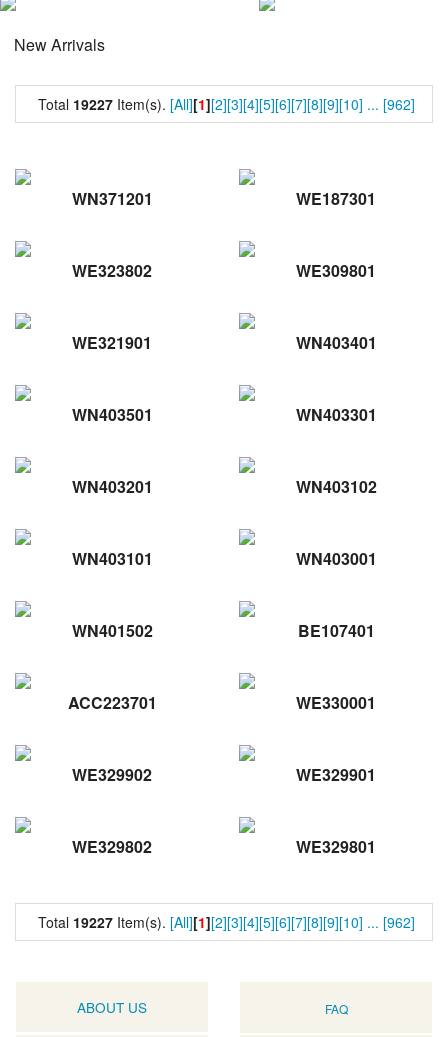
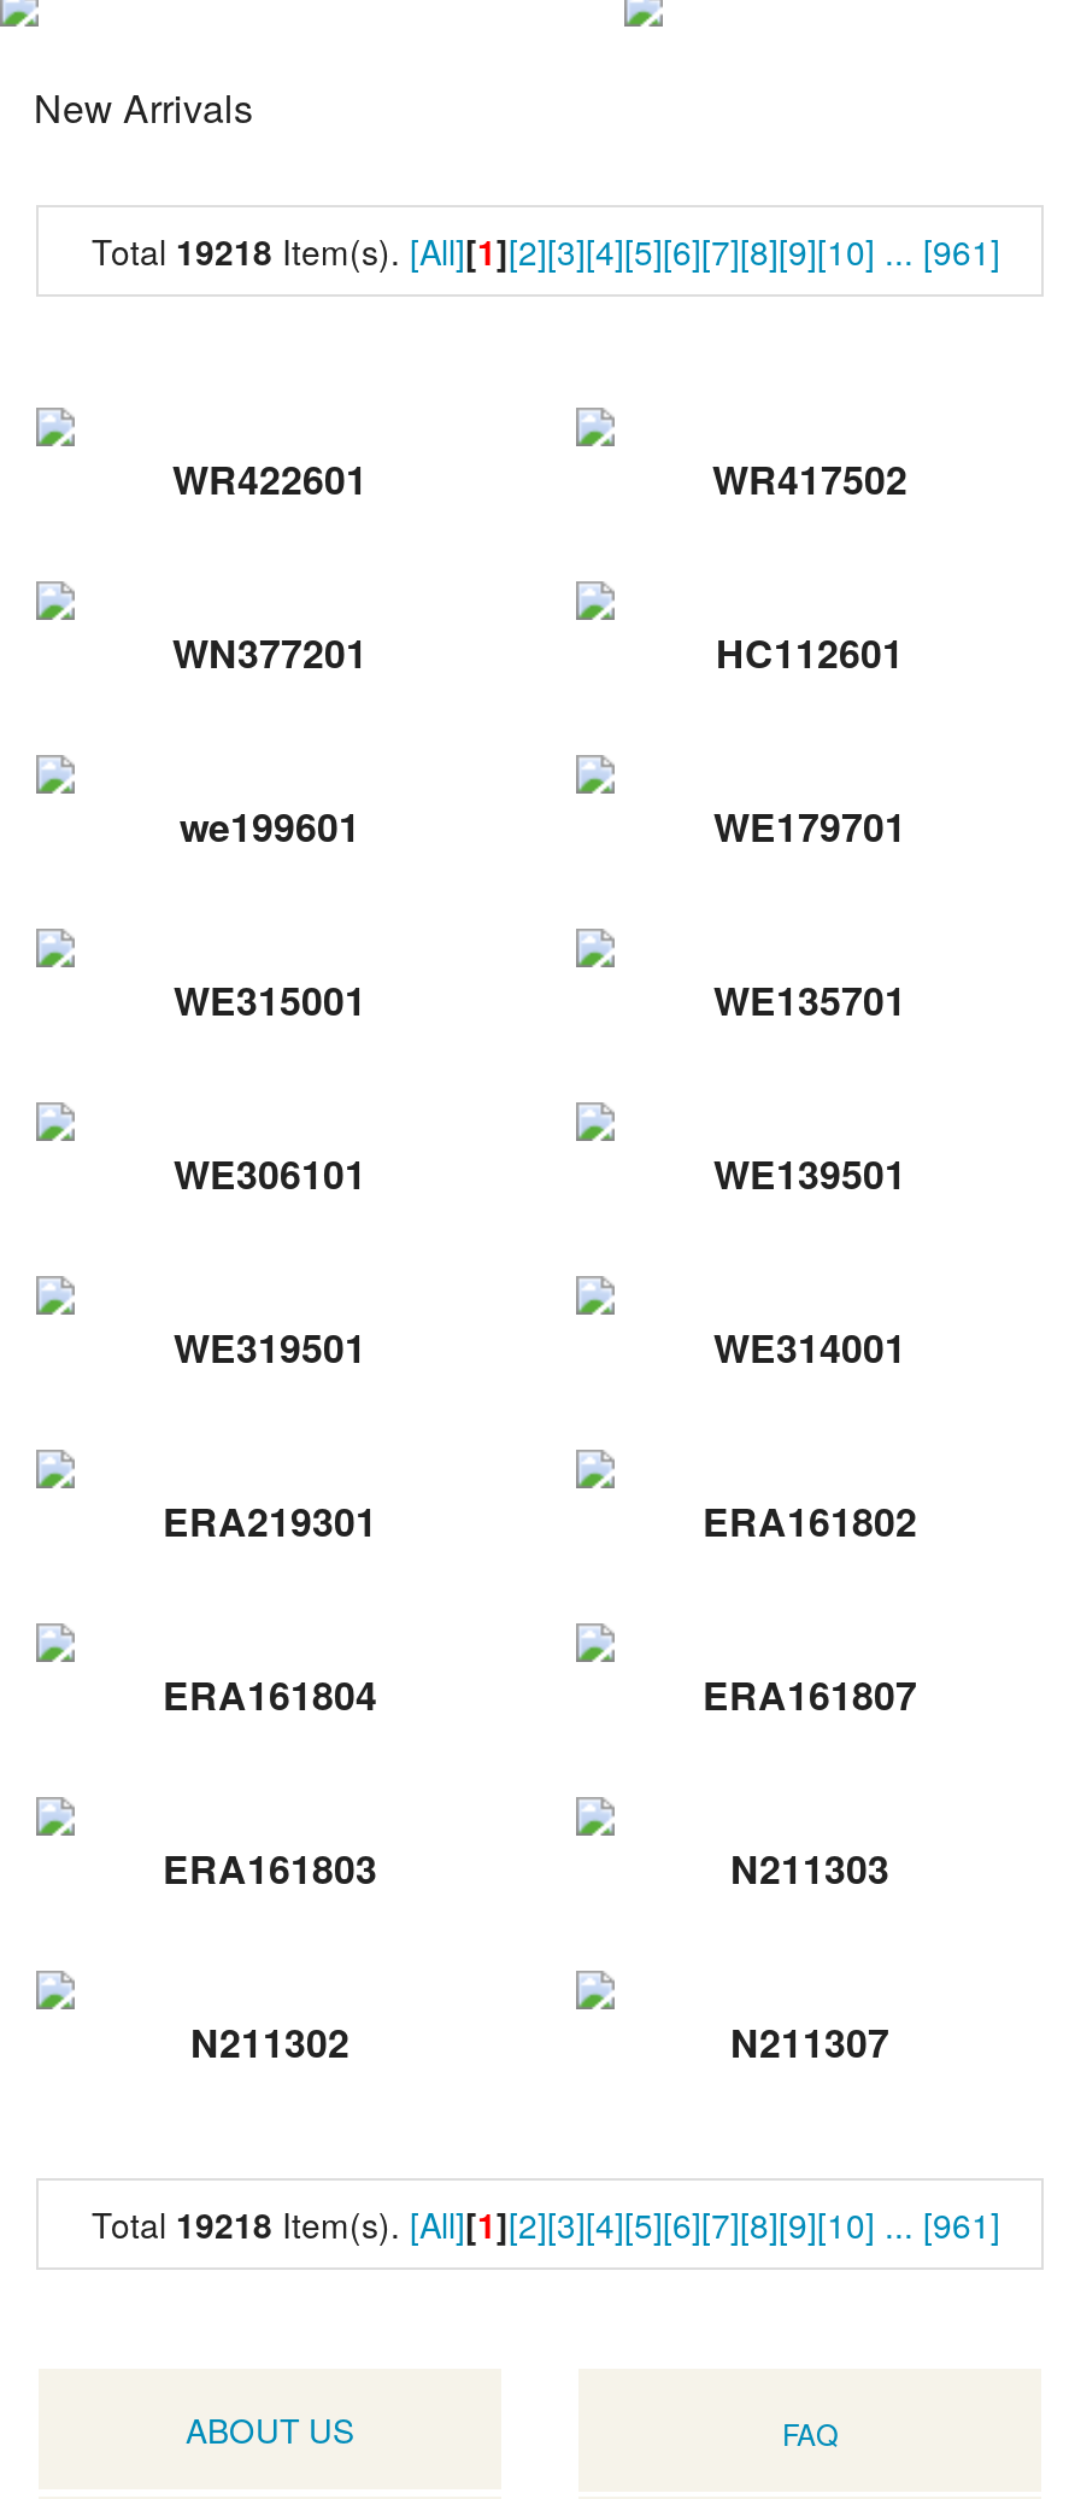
- Total 19227 Item(s). [All][1][2][3][4][5][6][7][8][9][10] ... [962]
+ Total 19218 Item(s). [All][1][2][3][4][5][6][7][8][9][10] ... [961]

- WN371201
- WE187301
+ WR422601
+ WR417502

- WE323802
- WE309801
+ WN377201
+ HC112601

- WE321901
- WN403401
+ we199601
+ WE179701

- WN403501
- WN403301
+ WE315001
+ WE135701

- WN403201
- WN403102
+ WE306101
+ WE139501

- WN403101
- WN403001
+ WE319501
+ WE314001

- WN401502
- BE107401
+ ERA219301
+ ERA161802

- ACC223701
- WE330001
+ ERA161804
+ ERA161807

- WE329902
- WE329901
+ ERA161803
+ N211303

- WE329802
- WE329801
+ N211302
+ N211307

- Total 19227 Item(s). [All][1][2][3][4][5][6][7][8][9][10] ... [962]
+ Total 19218 Item(s). [All][1][2][3][4][5][6][7][8][9][10] ... [961]
